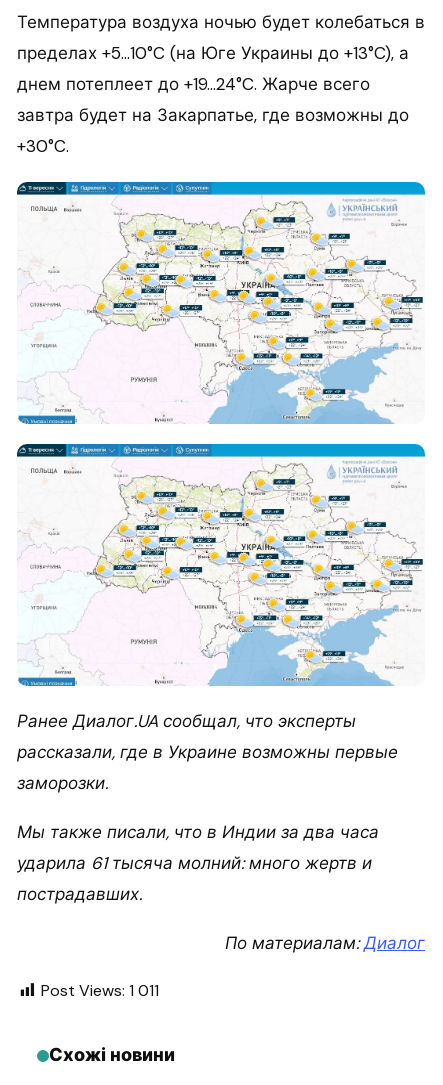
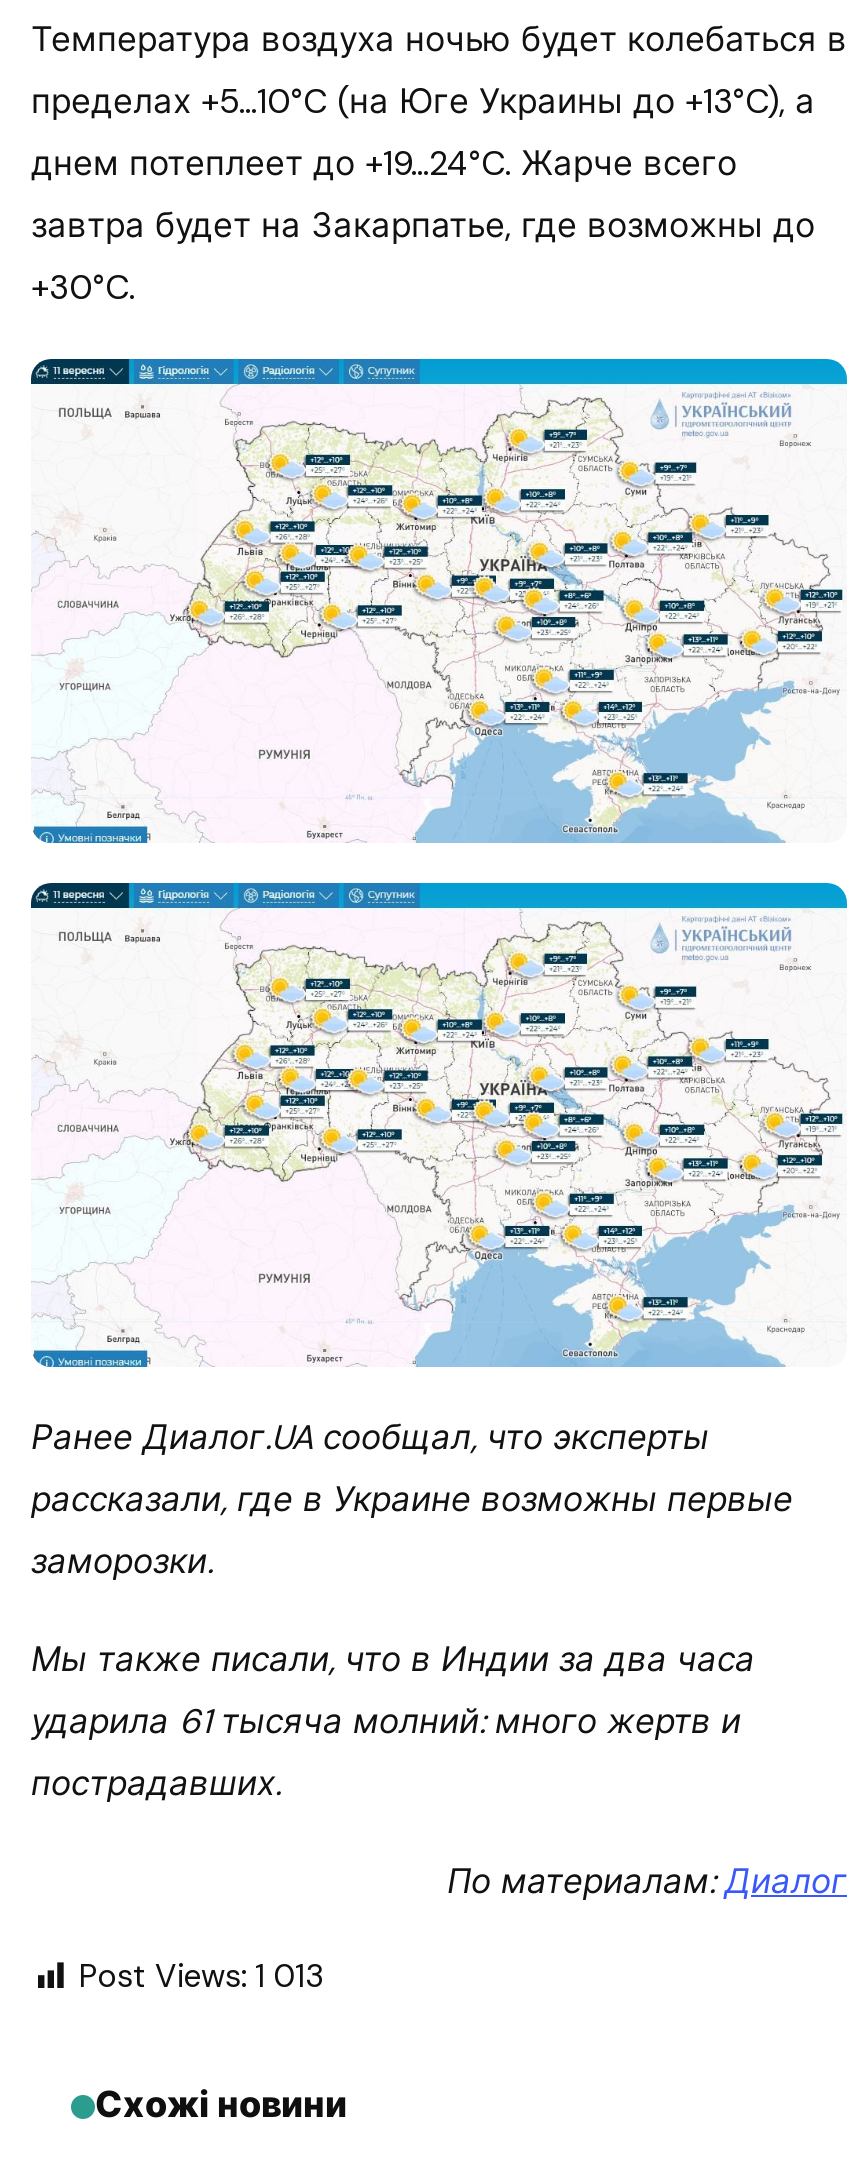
- Post Views: 1 011
+ Post Views: 1 013
